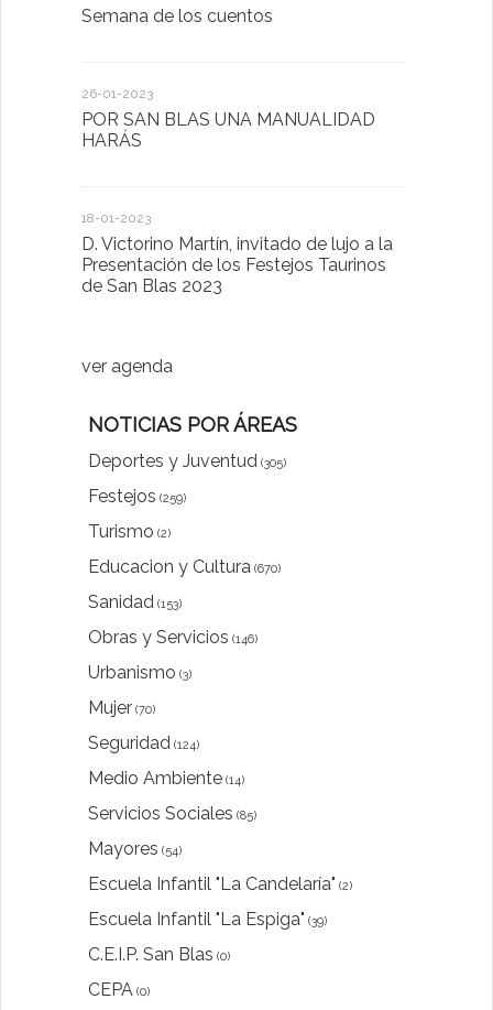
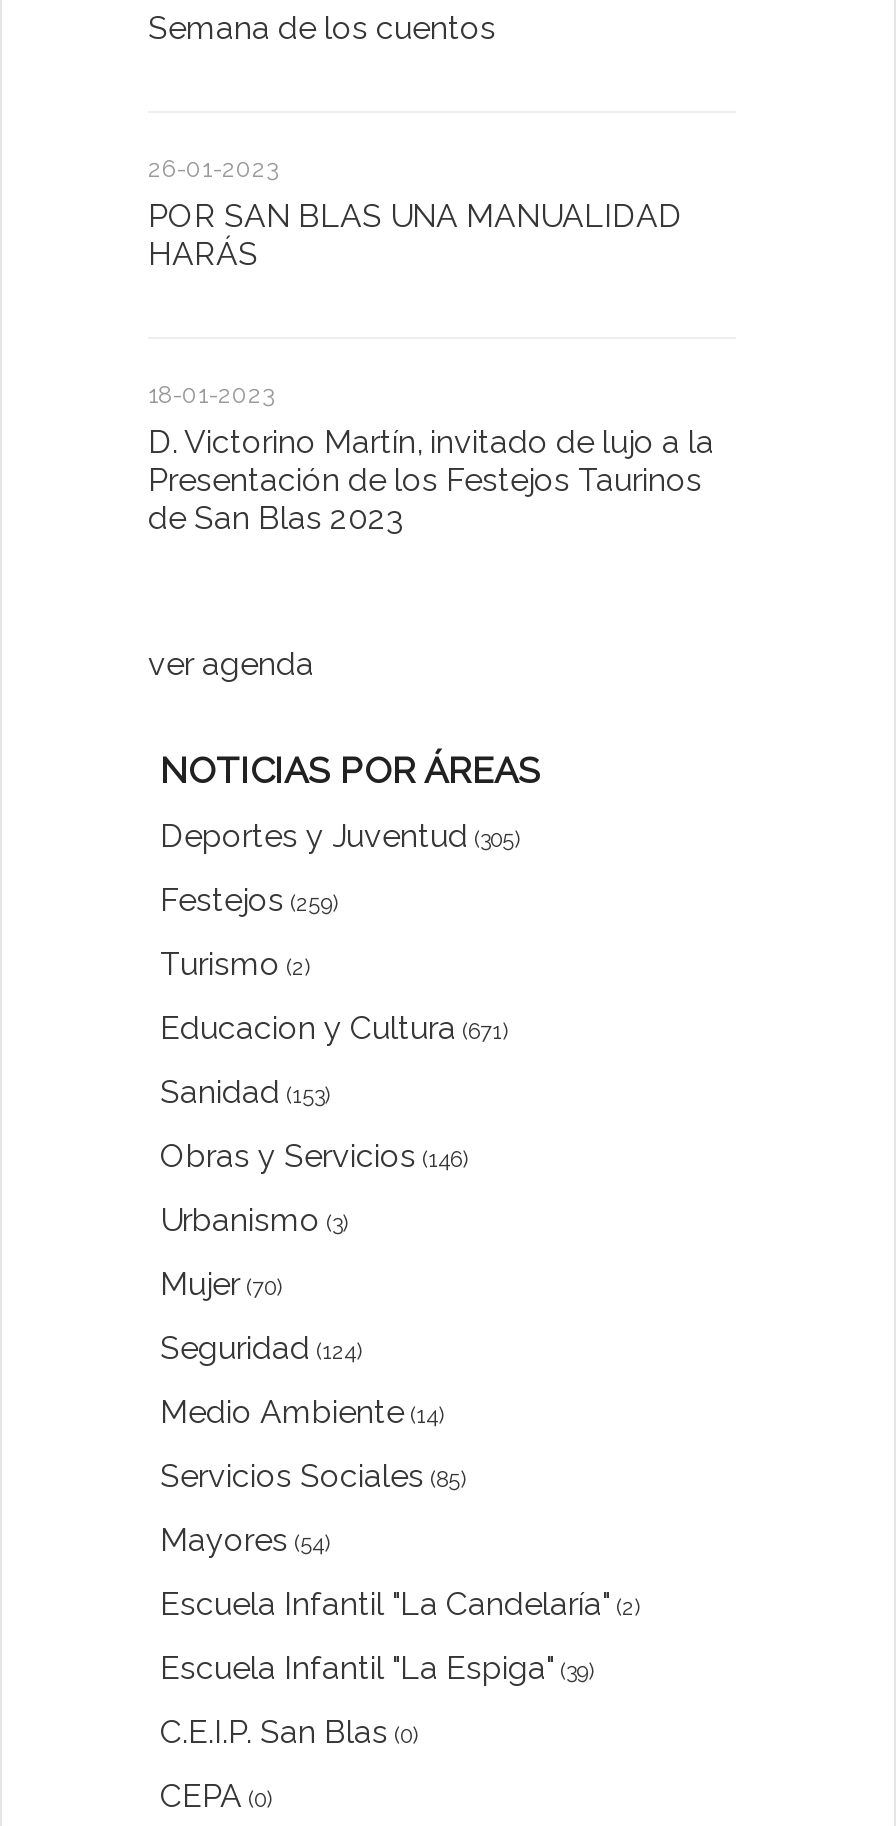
- Educacion y Cultura (670)
+ Educacion y Cultura (671)
